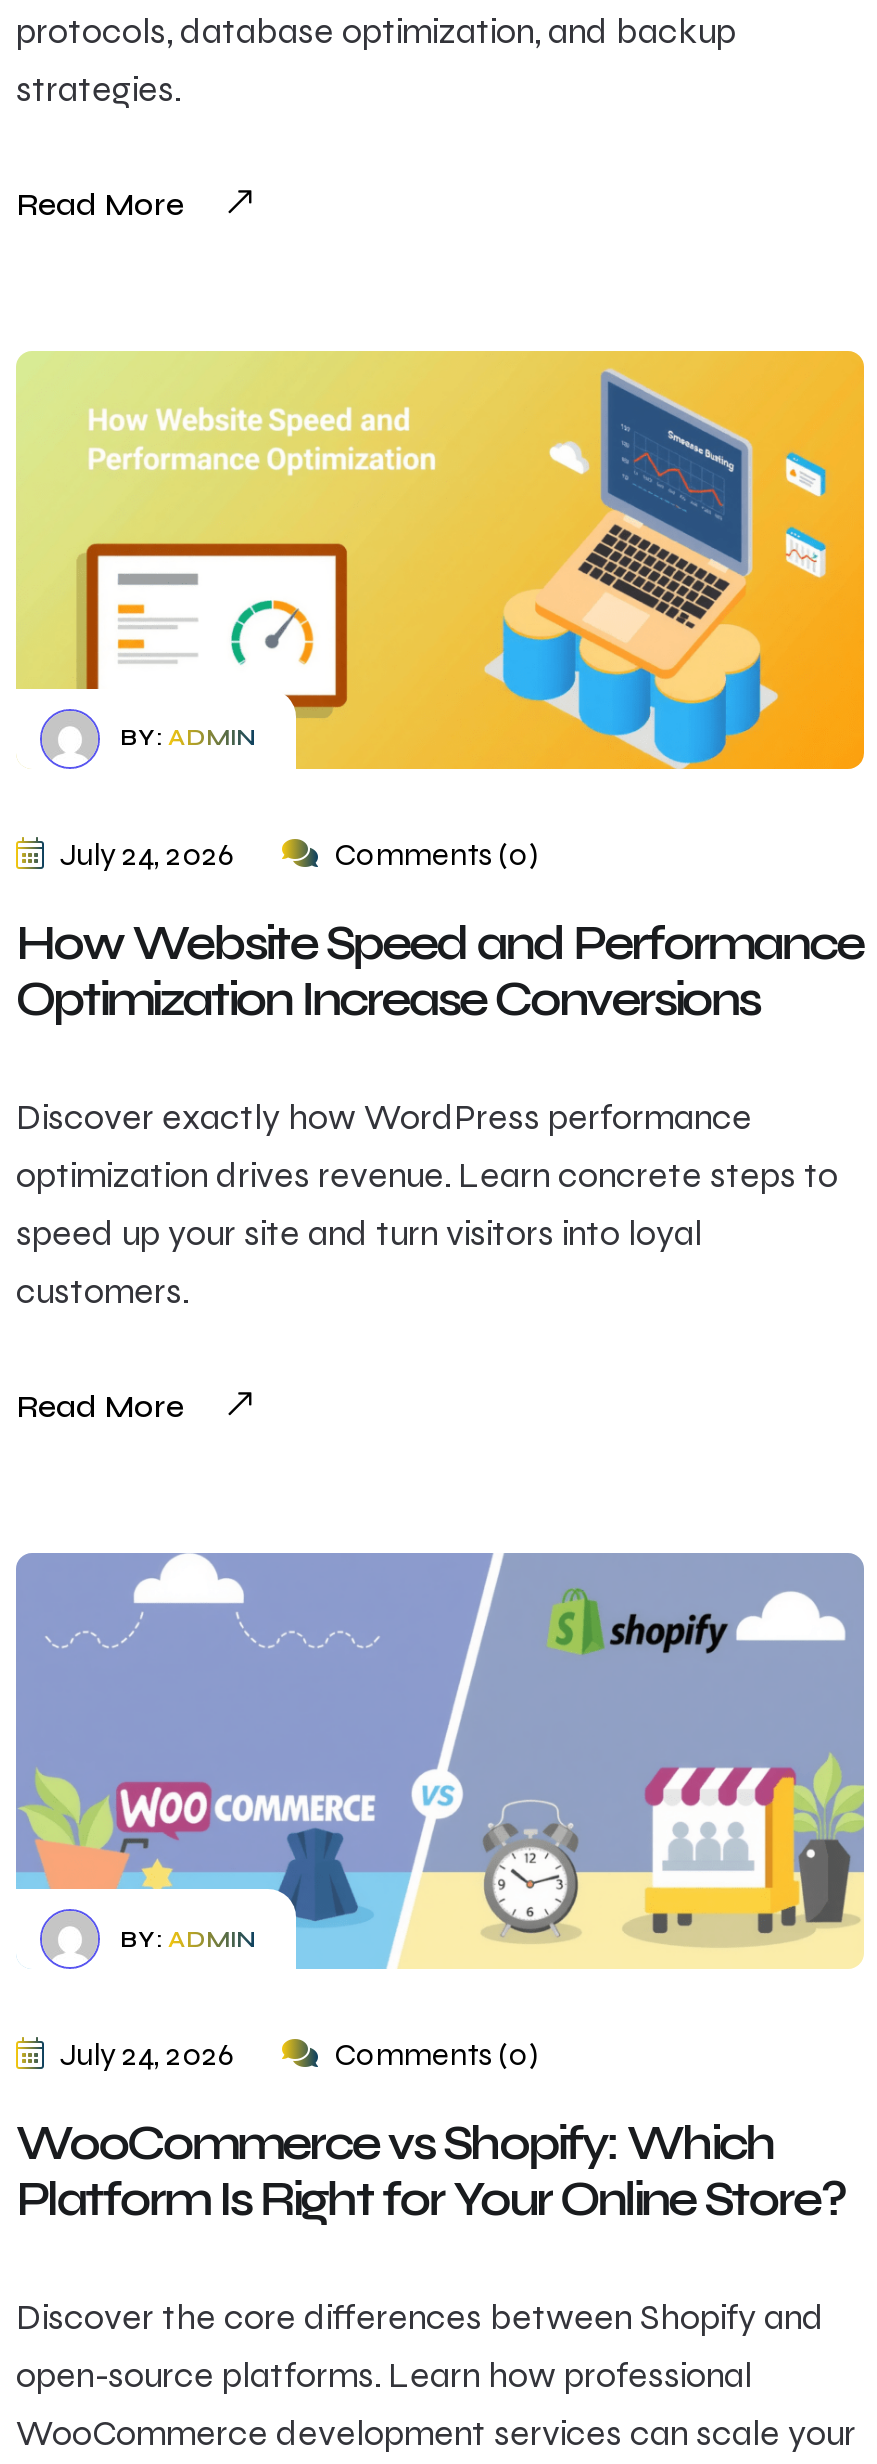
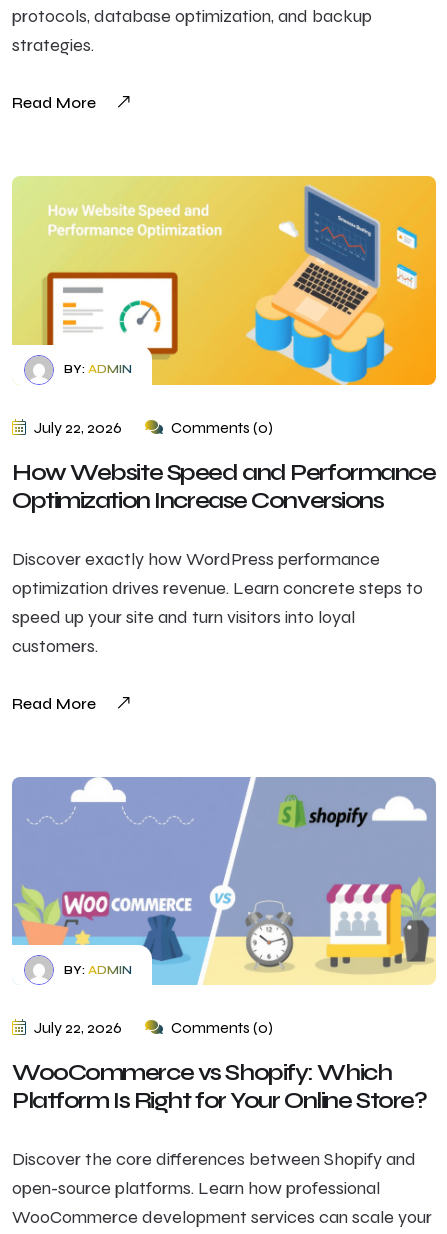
- July 24, 2026
+ July 22, 2026

- July 24, 2026
+ July 22, 2026
